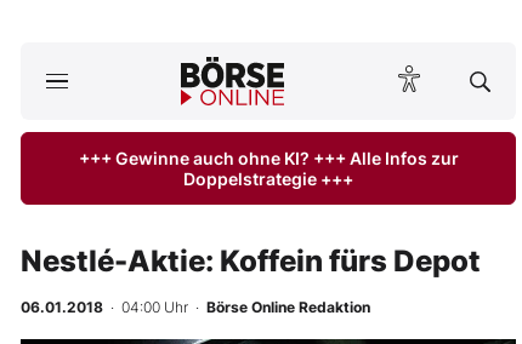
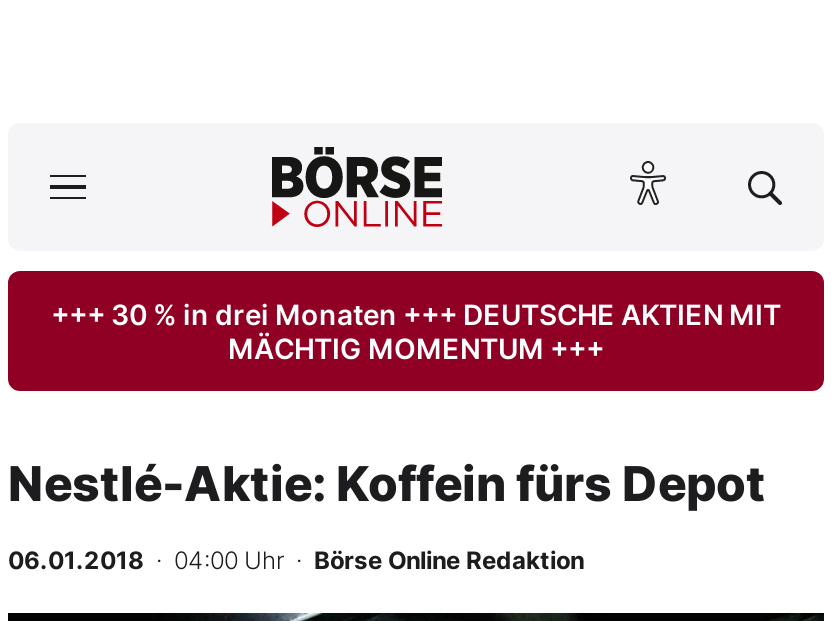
- +++ Gewinne auch ohne KI? +++ Alle Infos zur
- Doppelstrategie +++
+ +++ 30 % in drei Monaten +++ DEUTSCHE AKTIEN MIT
+ MÄCHTIG MOMENTUM +++
